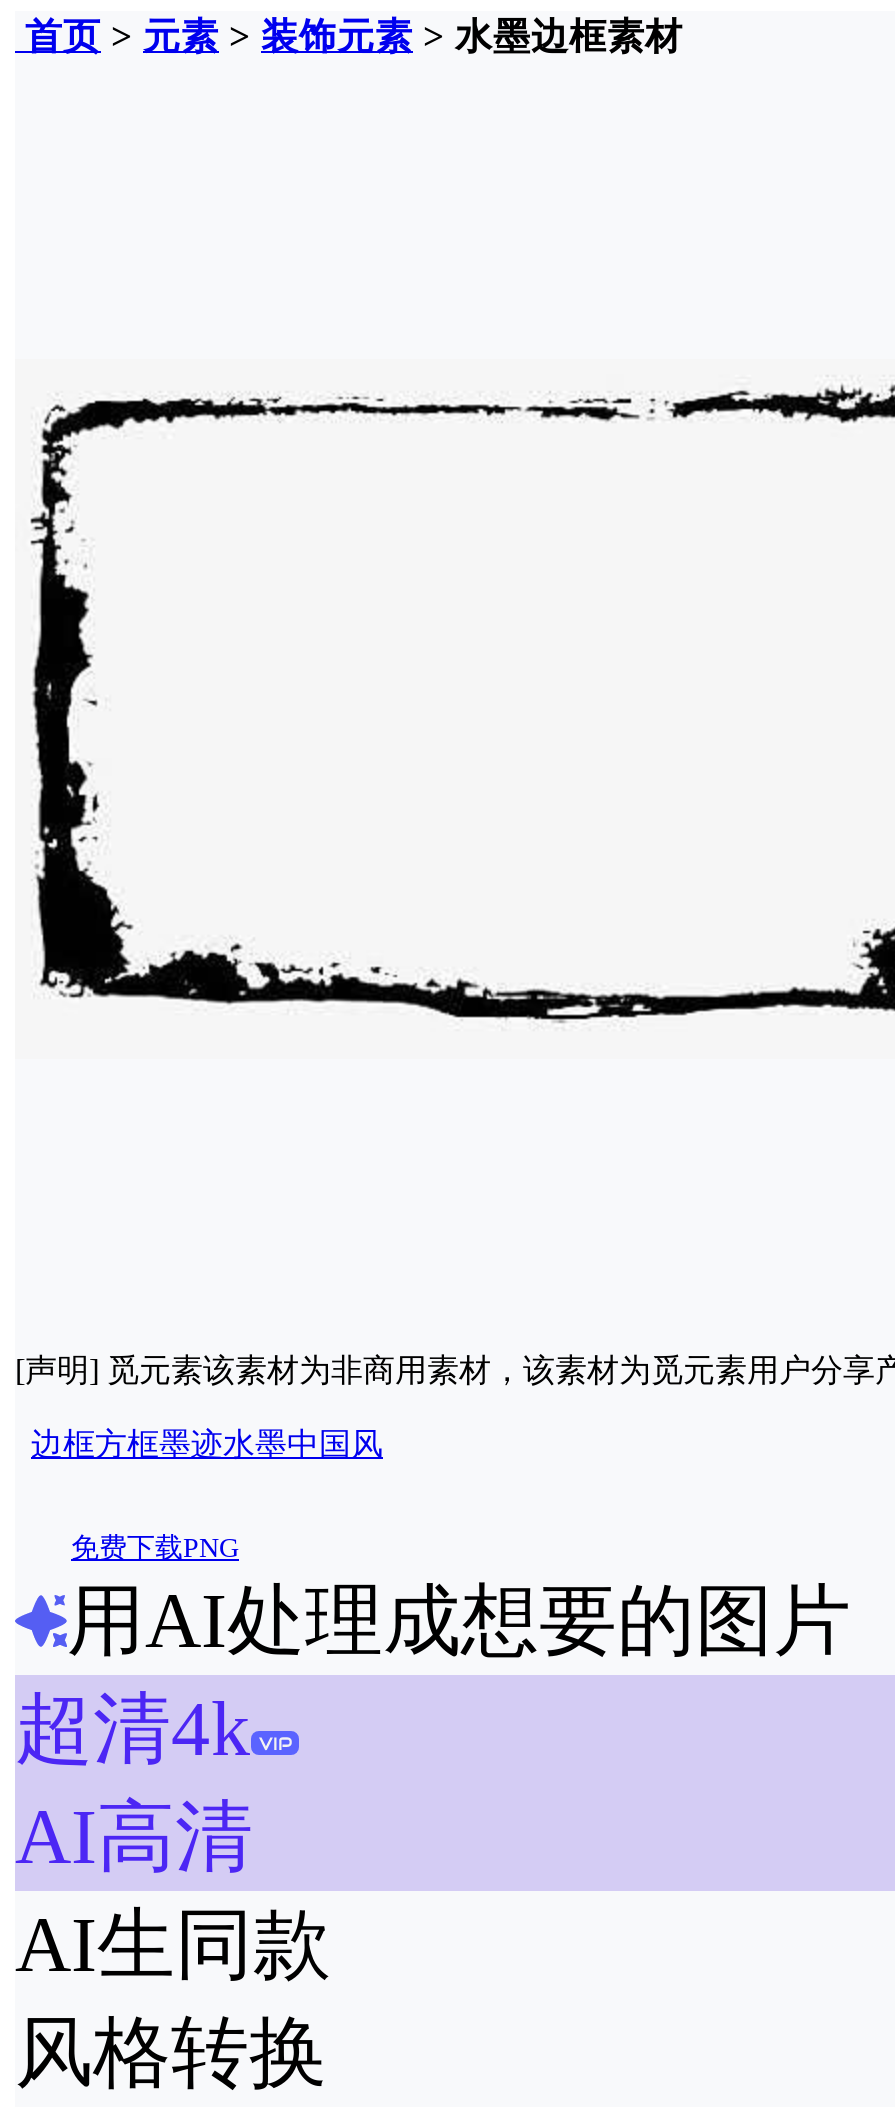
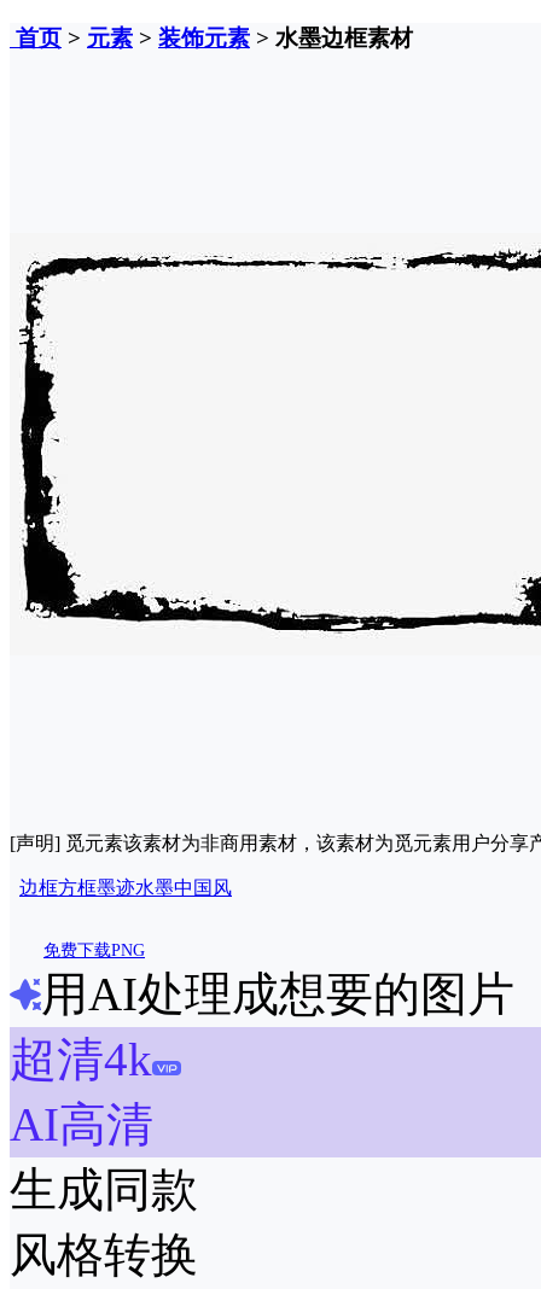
- AI生同款
+ 生成同款
